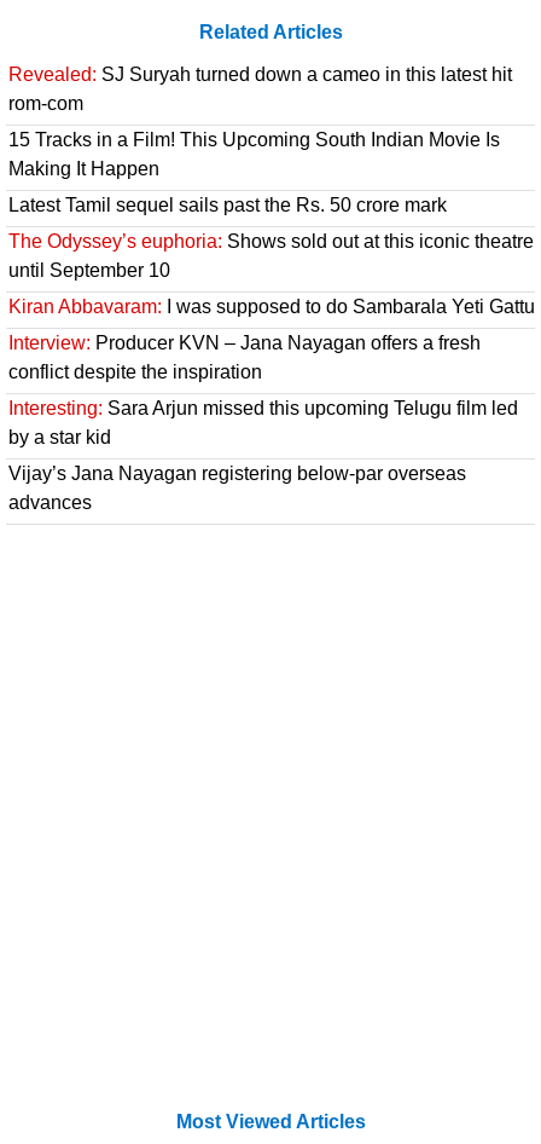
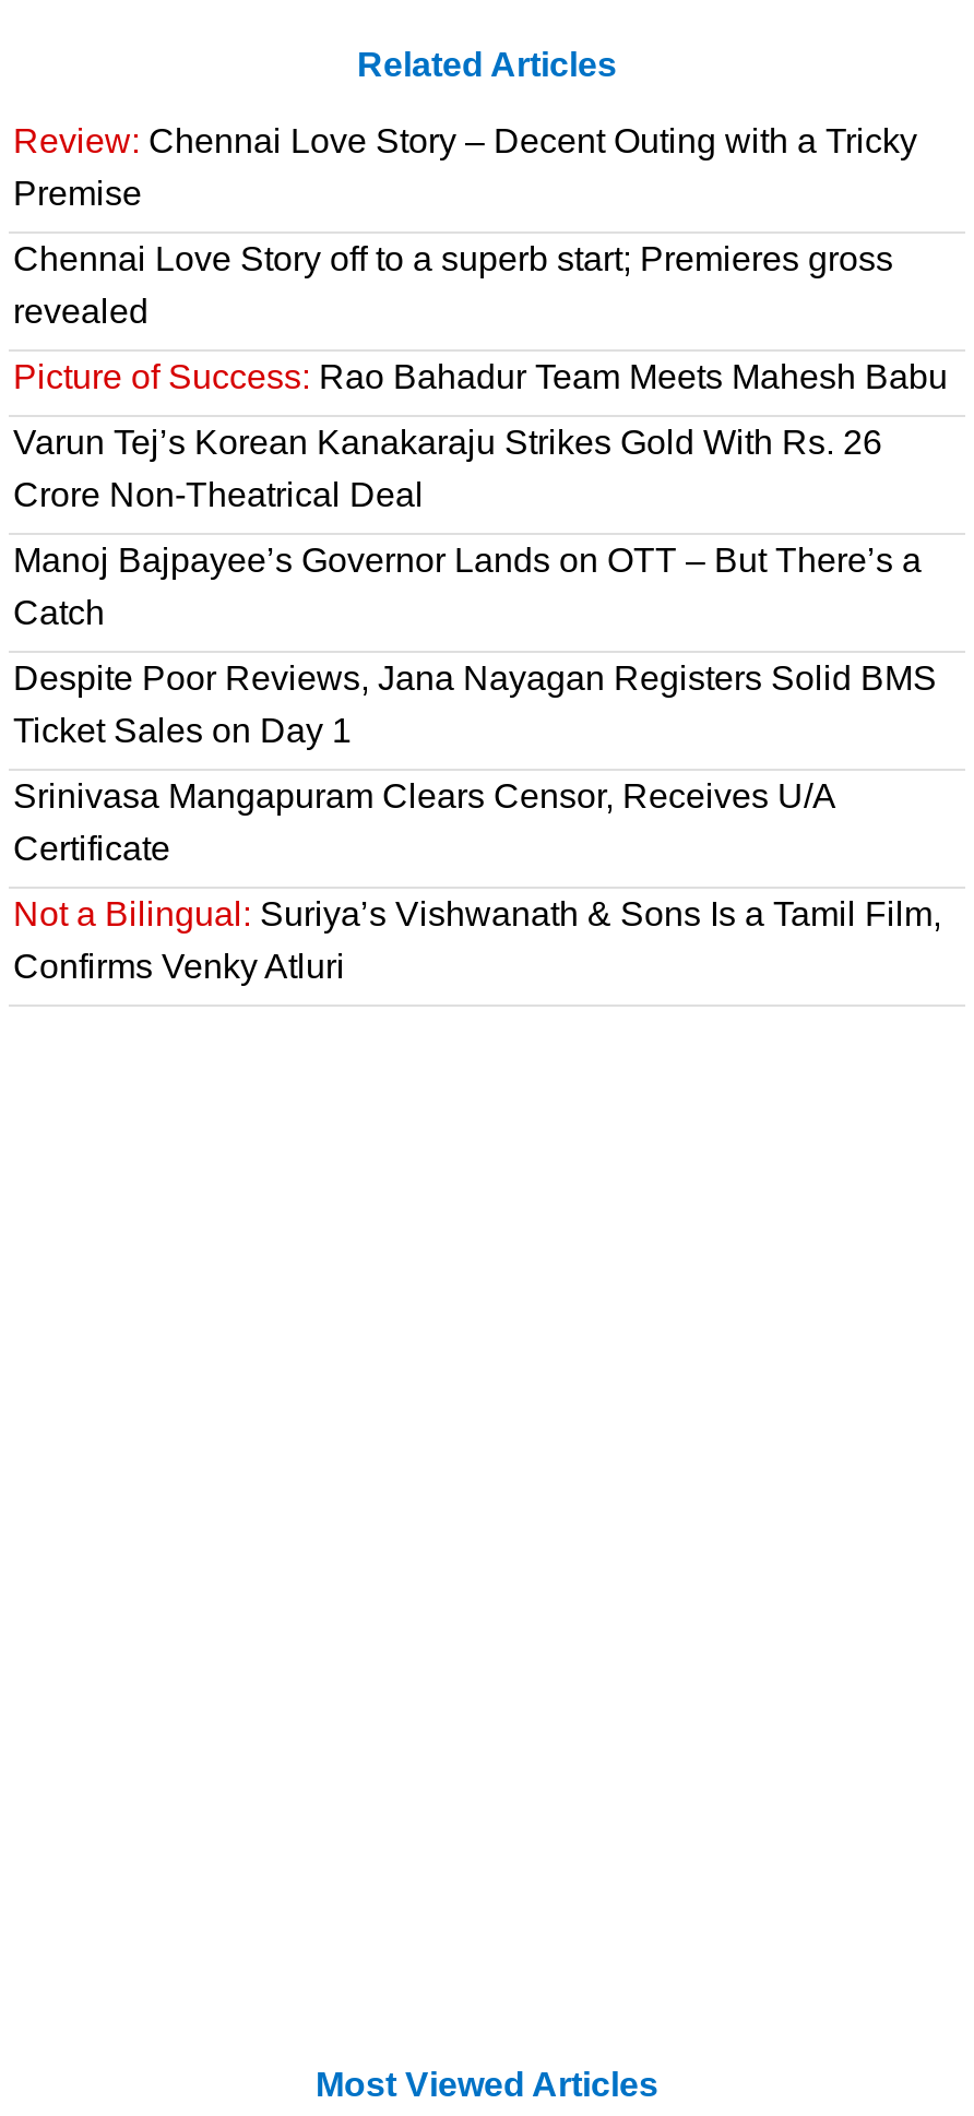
- Revealed: SJ Suryah turned down a cameo in this latest hit
- rom-com
+ Review: Chennai Love Story – Decent Outing with a Tricky
+ Premise

- 15 Tracks in a Film! This Upcoming South Indian Movie Is
- Making It Happen
+ Chennai Love Story off to a superb start; Premieres gross
+ revealed

- Latest Tamil sequel sails past the Rs. 50 crore mark
+ Picture of Success: Rao Bahadur Team Meets Mahesh Babu

- The Odyssey’s euphoria: Shows sold out at this iconic theatre
- until September 10
+ Varun Tej’s Korean Kanakaraju Strikes Gold With Rs. 26
+ Crore Non-Theatrical Deal

- Kiran Abbavaram: I was supposed to do Sambarala Yeti Gattu
+ Manoj Bajpayee’s Governor Lands on OTT – But There’s a
+ Catch

- Interview: Producer KVN – Jana Nayagan offers a fresh
- conflict despite the inspiration
+ Despite Poor Reviews, Jana Nayagan Registers Solid BMS
+ Ticket Sales on Day 1

- Interesting: Sara Arjun missed this upcoming Telugu film led
- by a star kid
+ Srinivasa Mangapuram Clears Censor, Receives U/A
+ Certificate

- Vijay’s Jana Nayagan registering below-par overseas
- advances
+ Not a Bilingual: Suriya’s Vishwanath & Sons Is a Tamil Film,
+ Confirms Venky Atluri
